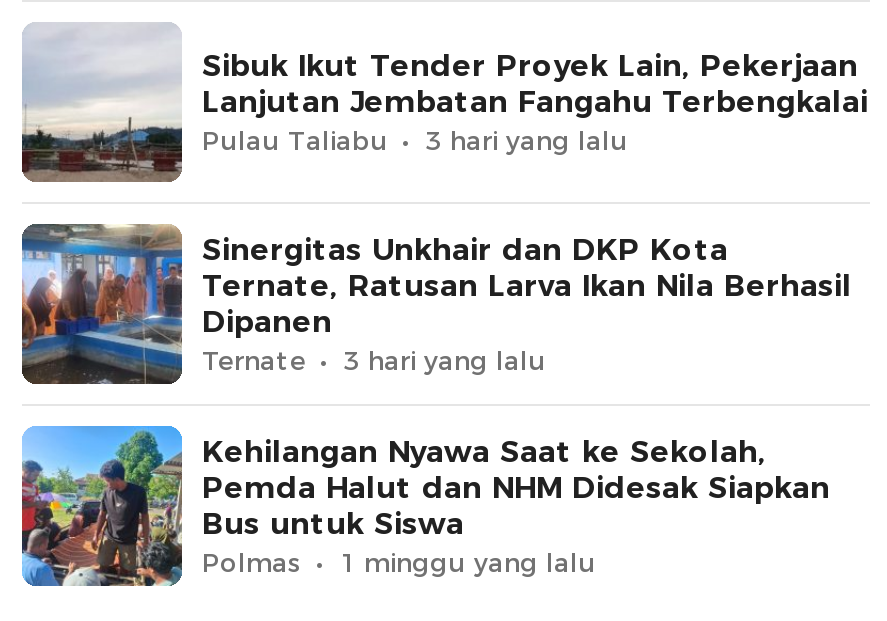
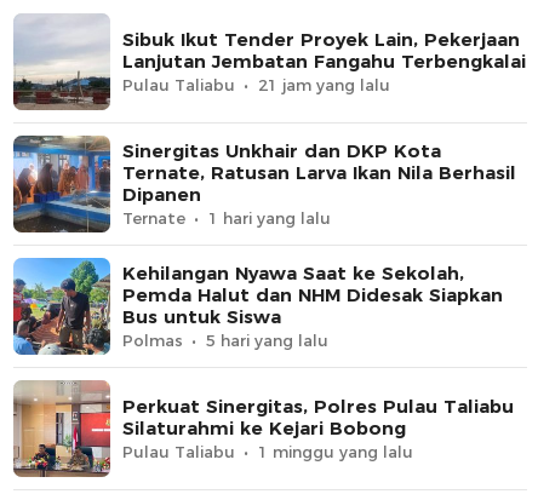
- 3 hari yang lalu
+ 21 jam yang lalu

- 3 hari yang lalu
+ 1 hari yang lalu

+ [image]
+ 5 hari yang lalu
+ Perkuat Sinergitas, Polres Pulau Taliabu
+ Silaturahmi ke Kejari Bobong
+ Pulau Taliabu
